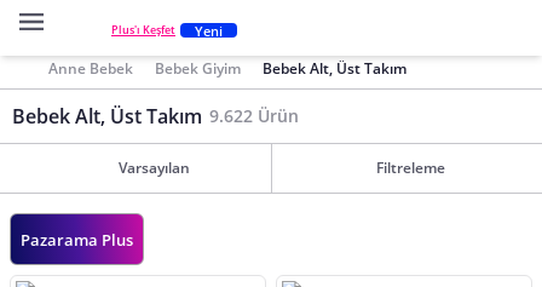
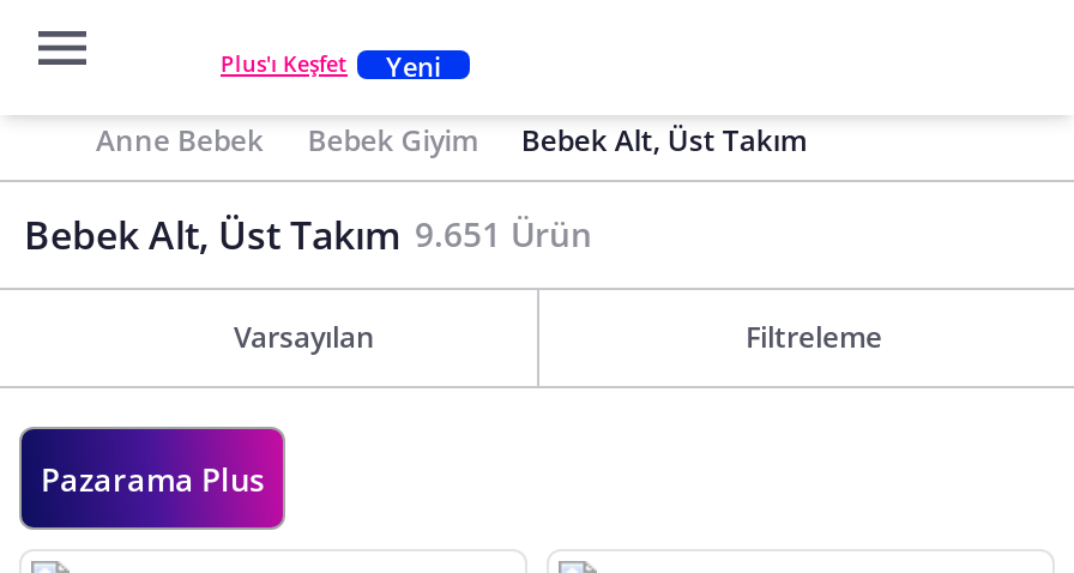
- Bebek Alt, Üst Takım 9.622 Ürün
+ Bebek Alt, Üst Takım 9.651 Ürün
